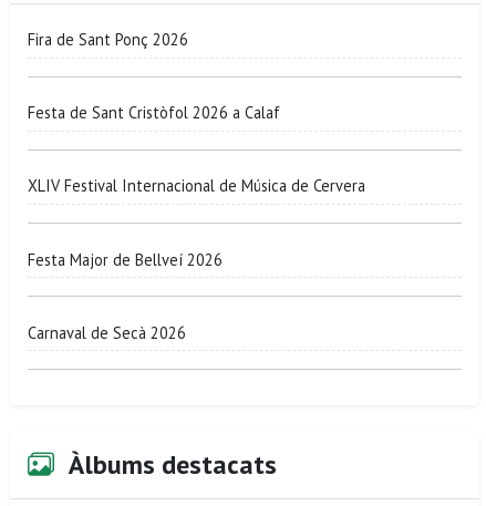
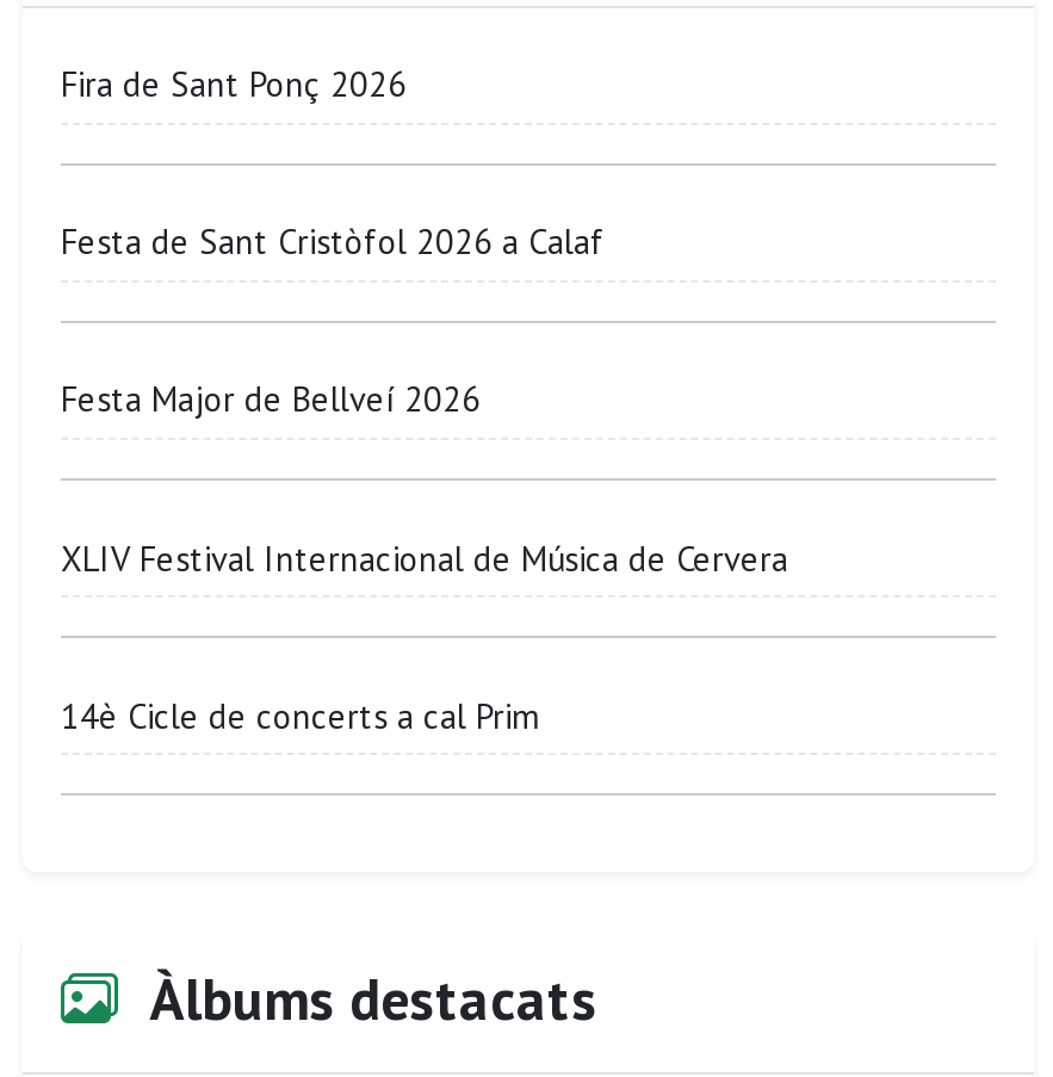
moved down: XLIV Festival Internacional de Música de Cervera

moved up: Festa Major de Bellveí 2026

- Carnaval de Secà 2026
+ 14è Cicle de concerts a cal Prim
